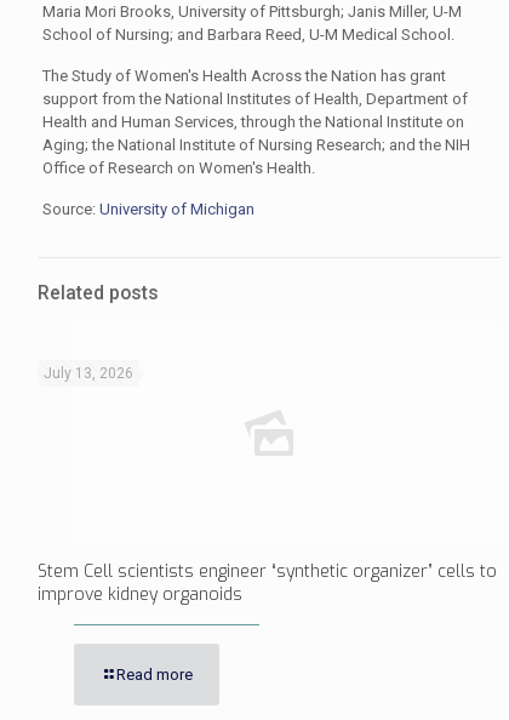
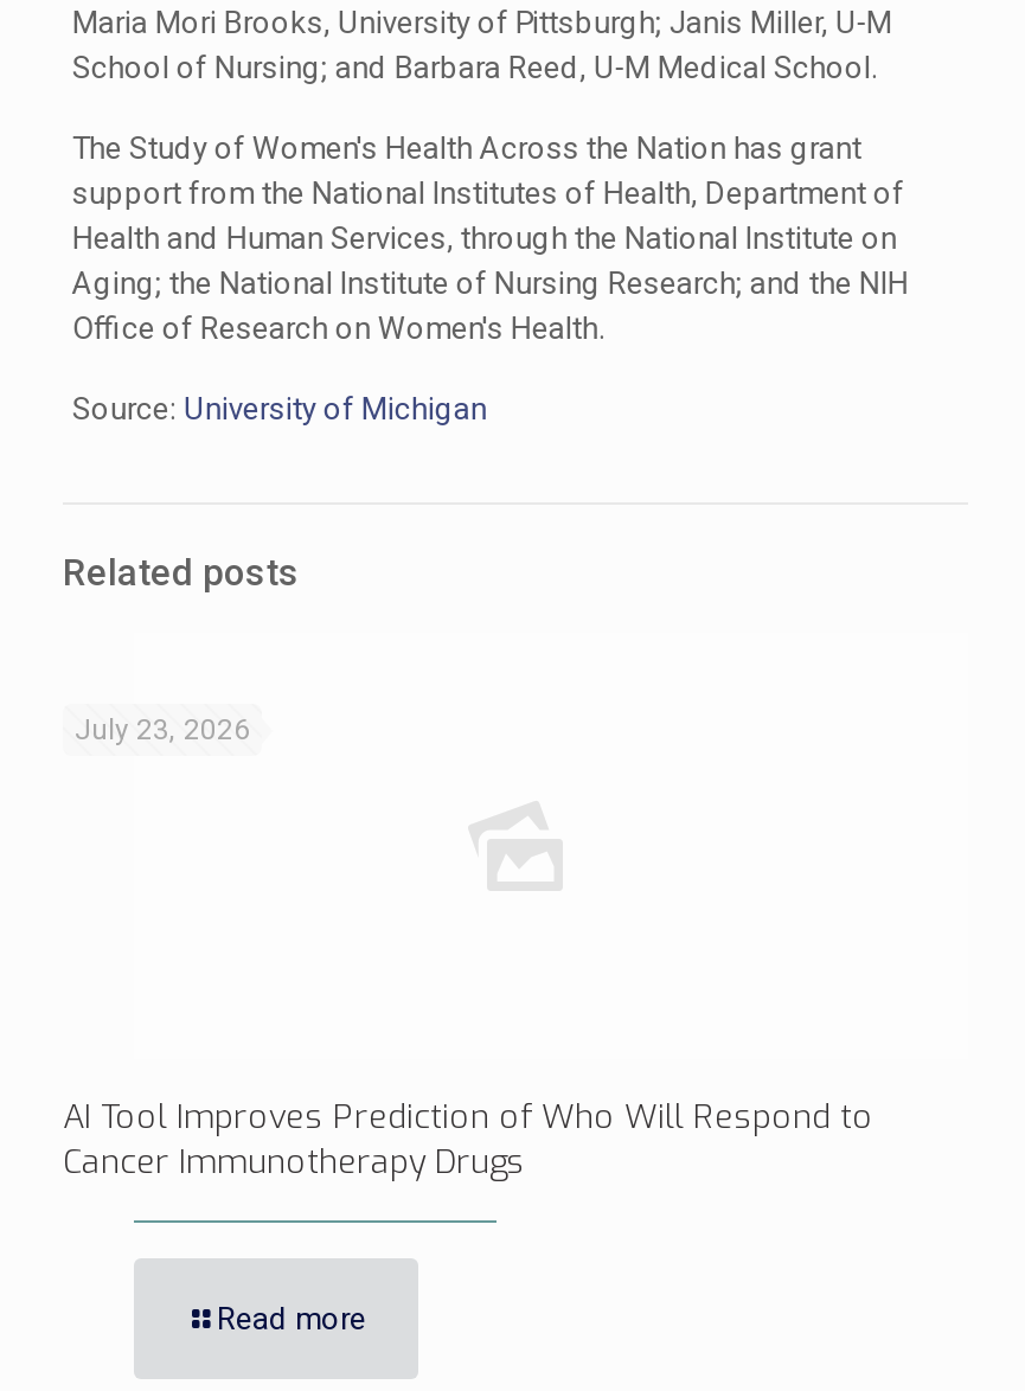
- July 13, 2026
+ July 23, 2026

- Stem Cell scientists engineer “synthetic organizer” cells to
- improve kidney organoids
+ AI Tool Improves Prediction of Who Will Respond to
+ Cancer Immunotherapy Drugs
